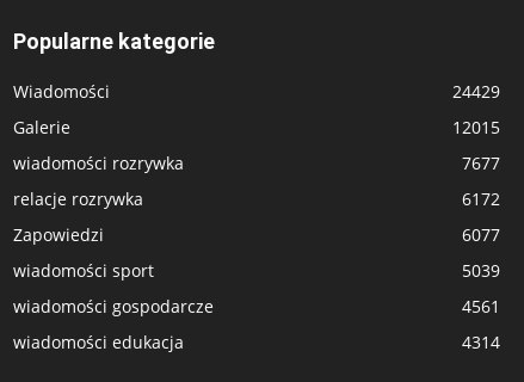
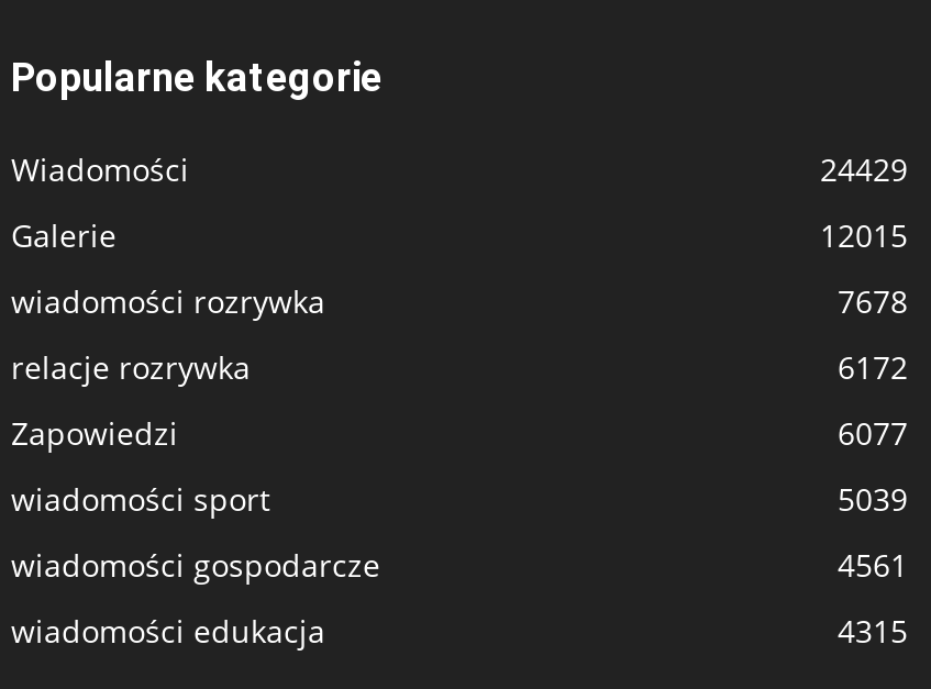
- 7677
+ 7678

- 4314
+ 4315
